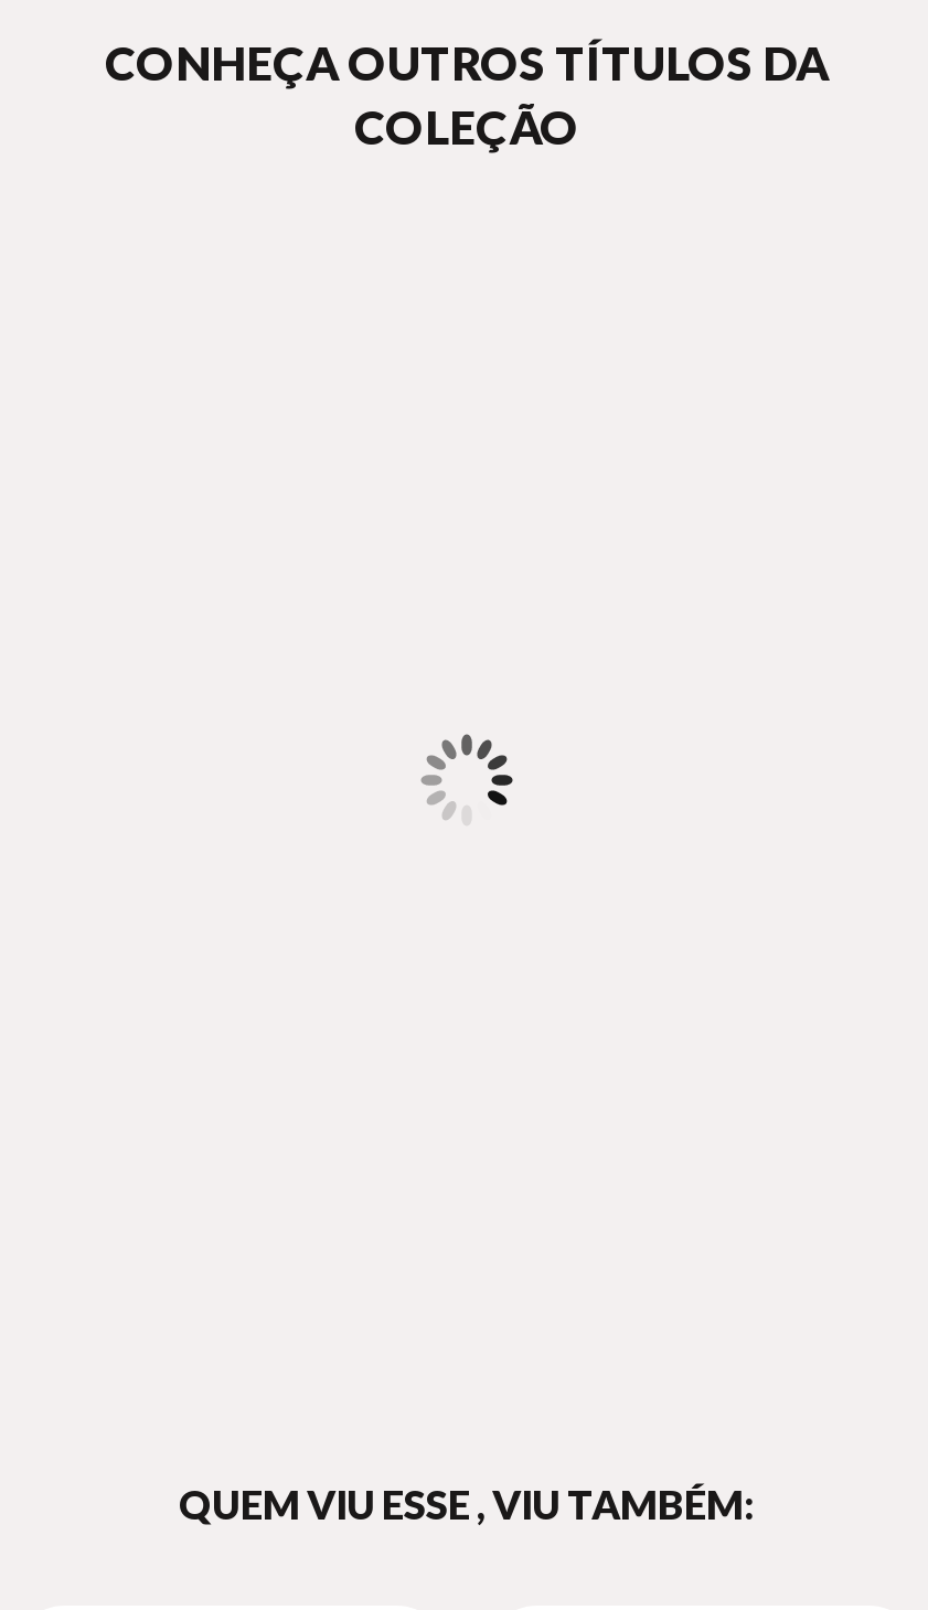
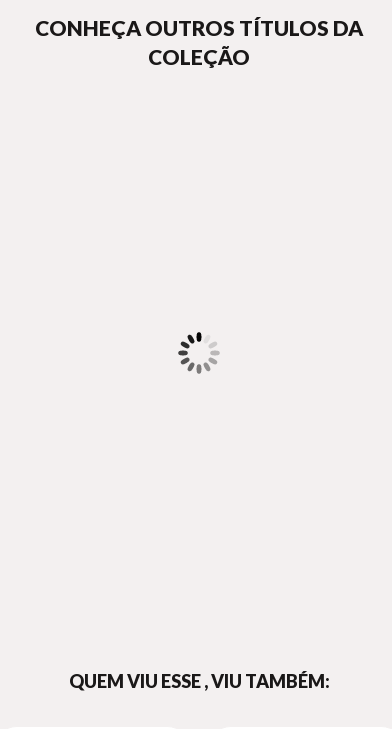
- [image]
+ [image]
